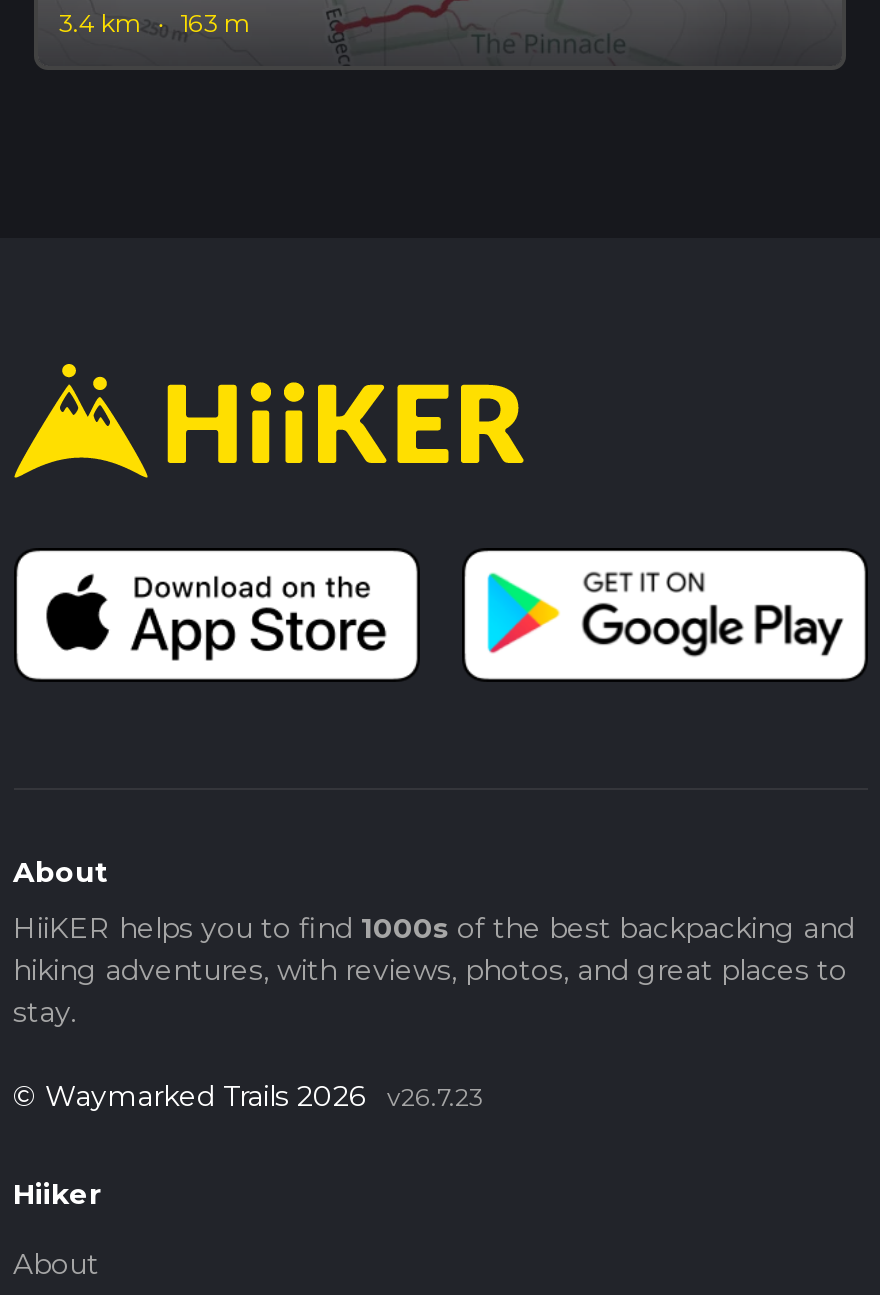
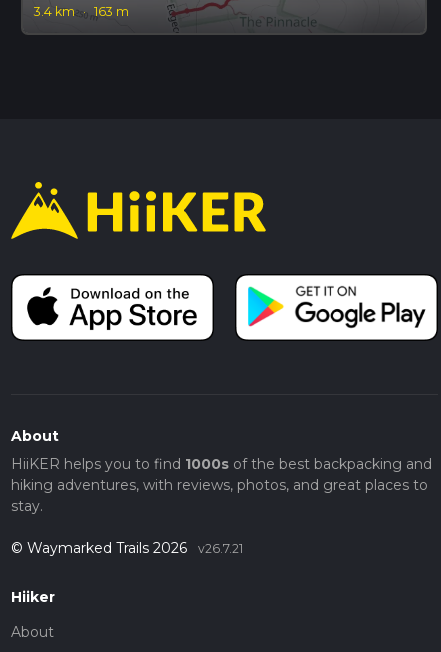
- © Waymarked Trails 2026 v26.7.23
+ © Waymarked Trails 2026 v26.7.21
